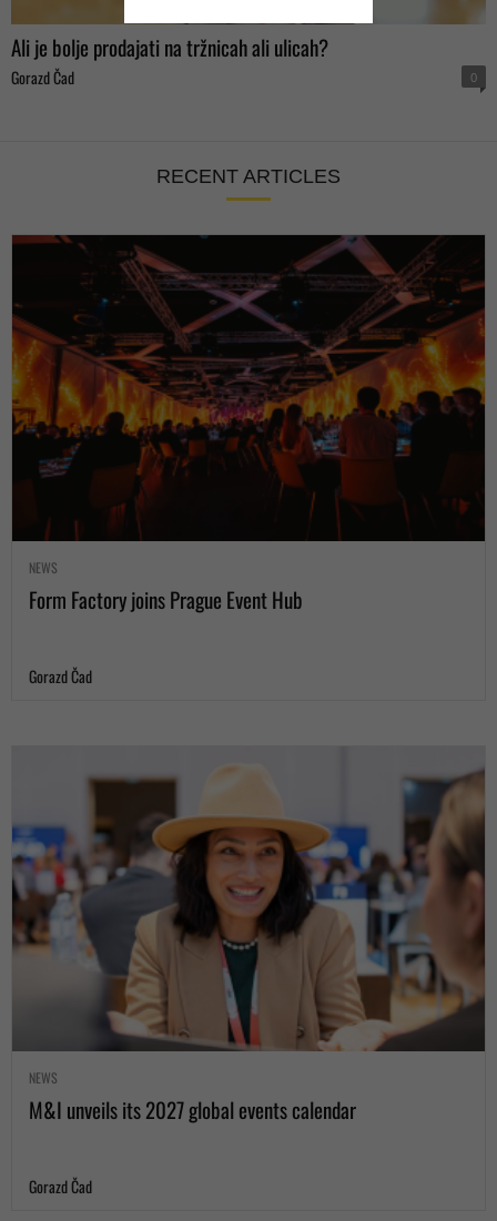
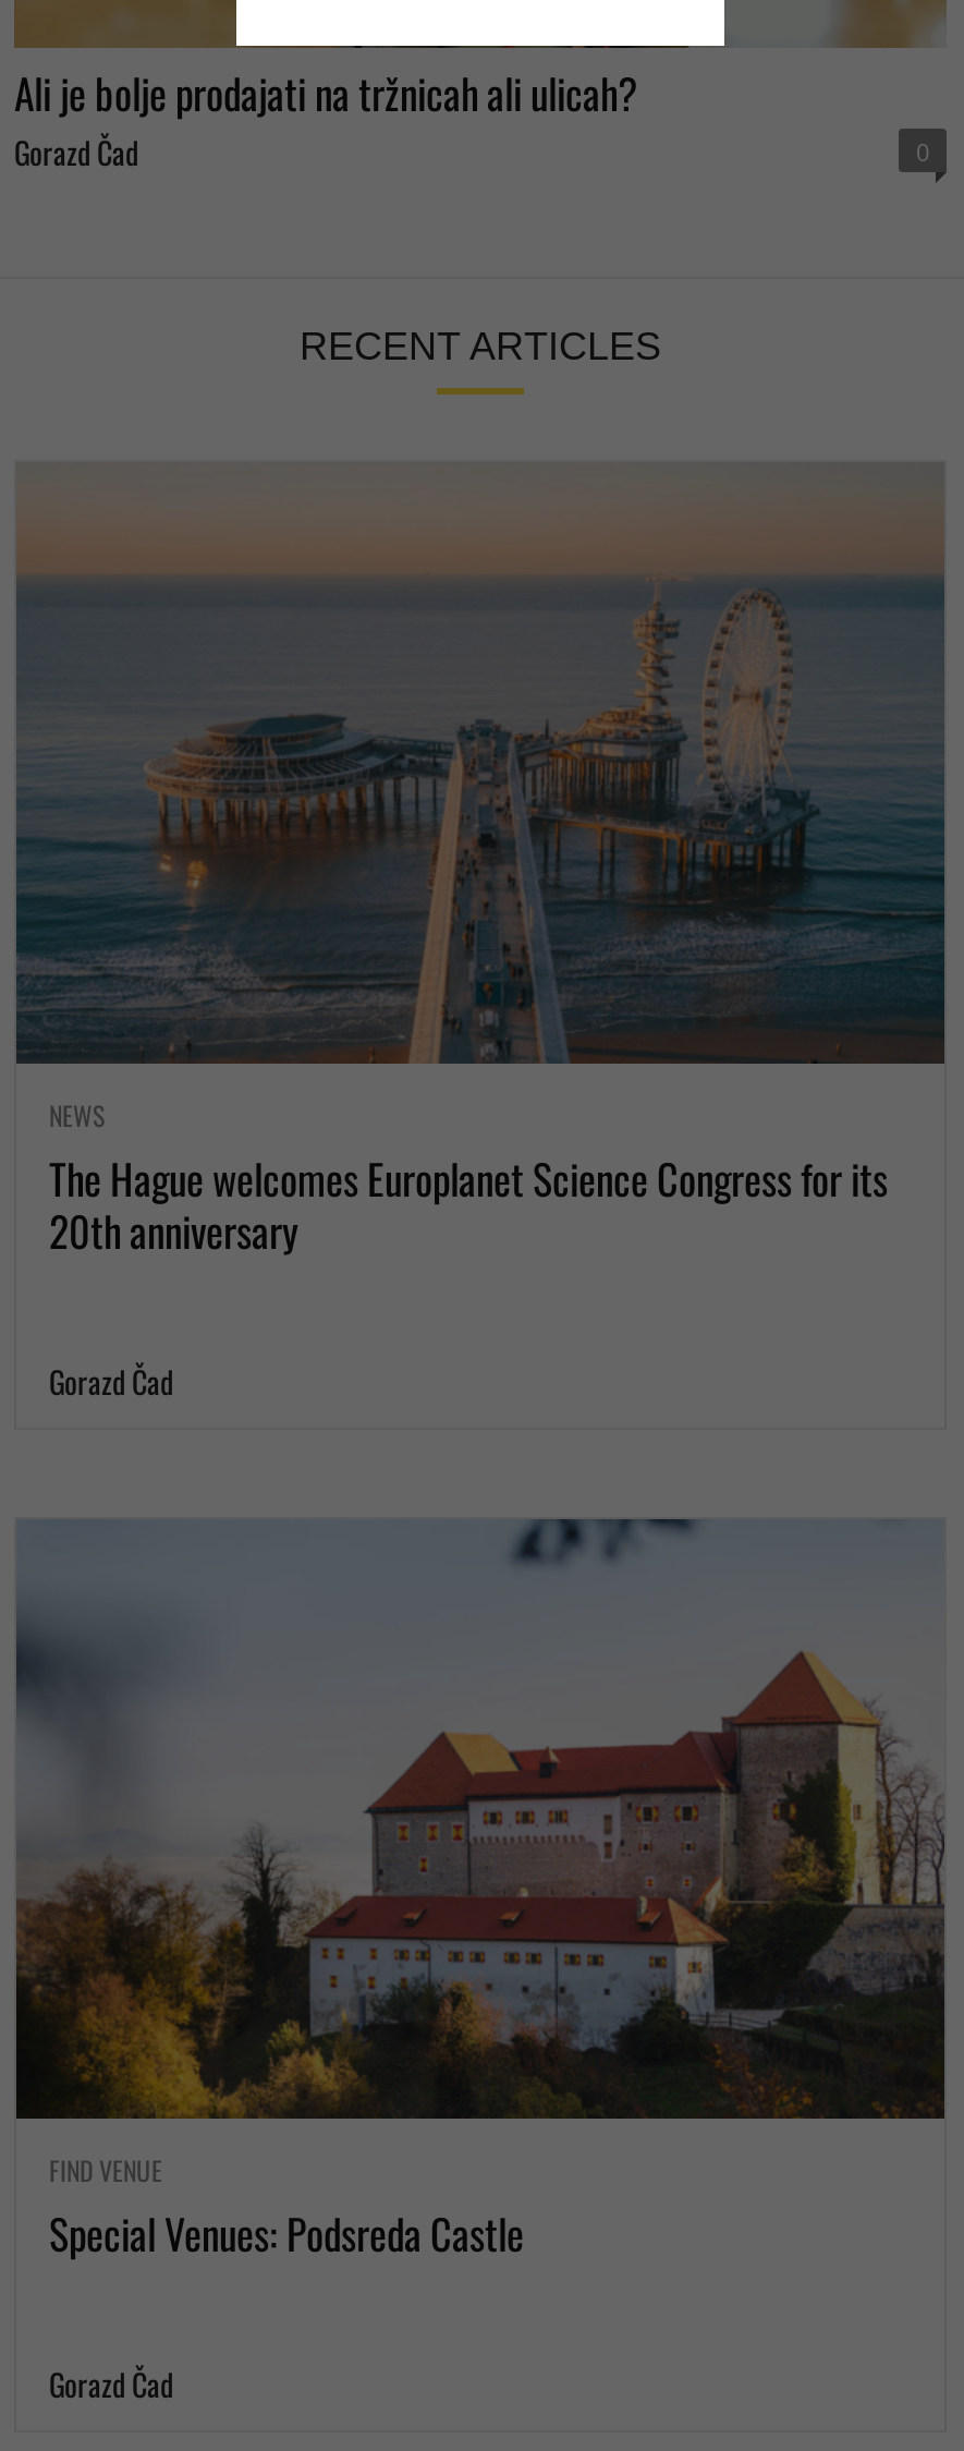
- [image]
- Form Factory joins Prague Event Hub
+ [image]
+ The Hague welcomes Europlanet Science Congress for its
+ 20th anniversary

- [image]
- NEWS
- M&I unveils its 2027 global events calendar
+ [image]
+ FIND VENUE
+ Special Venues: Podsreda Castle
